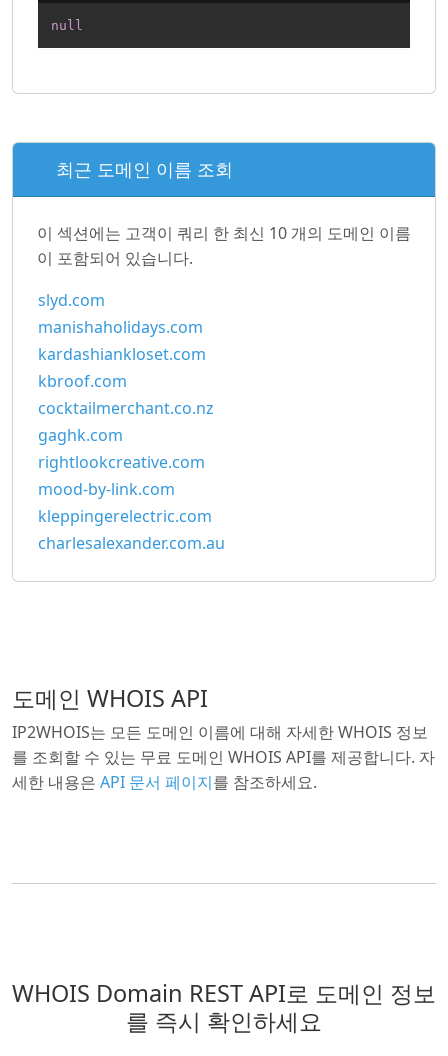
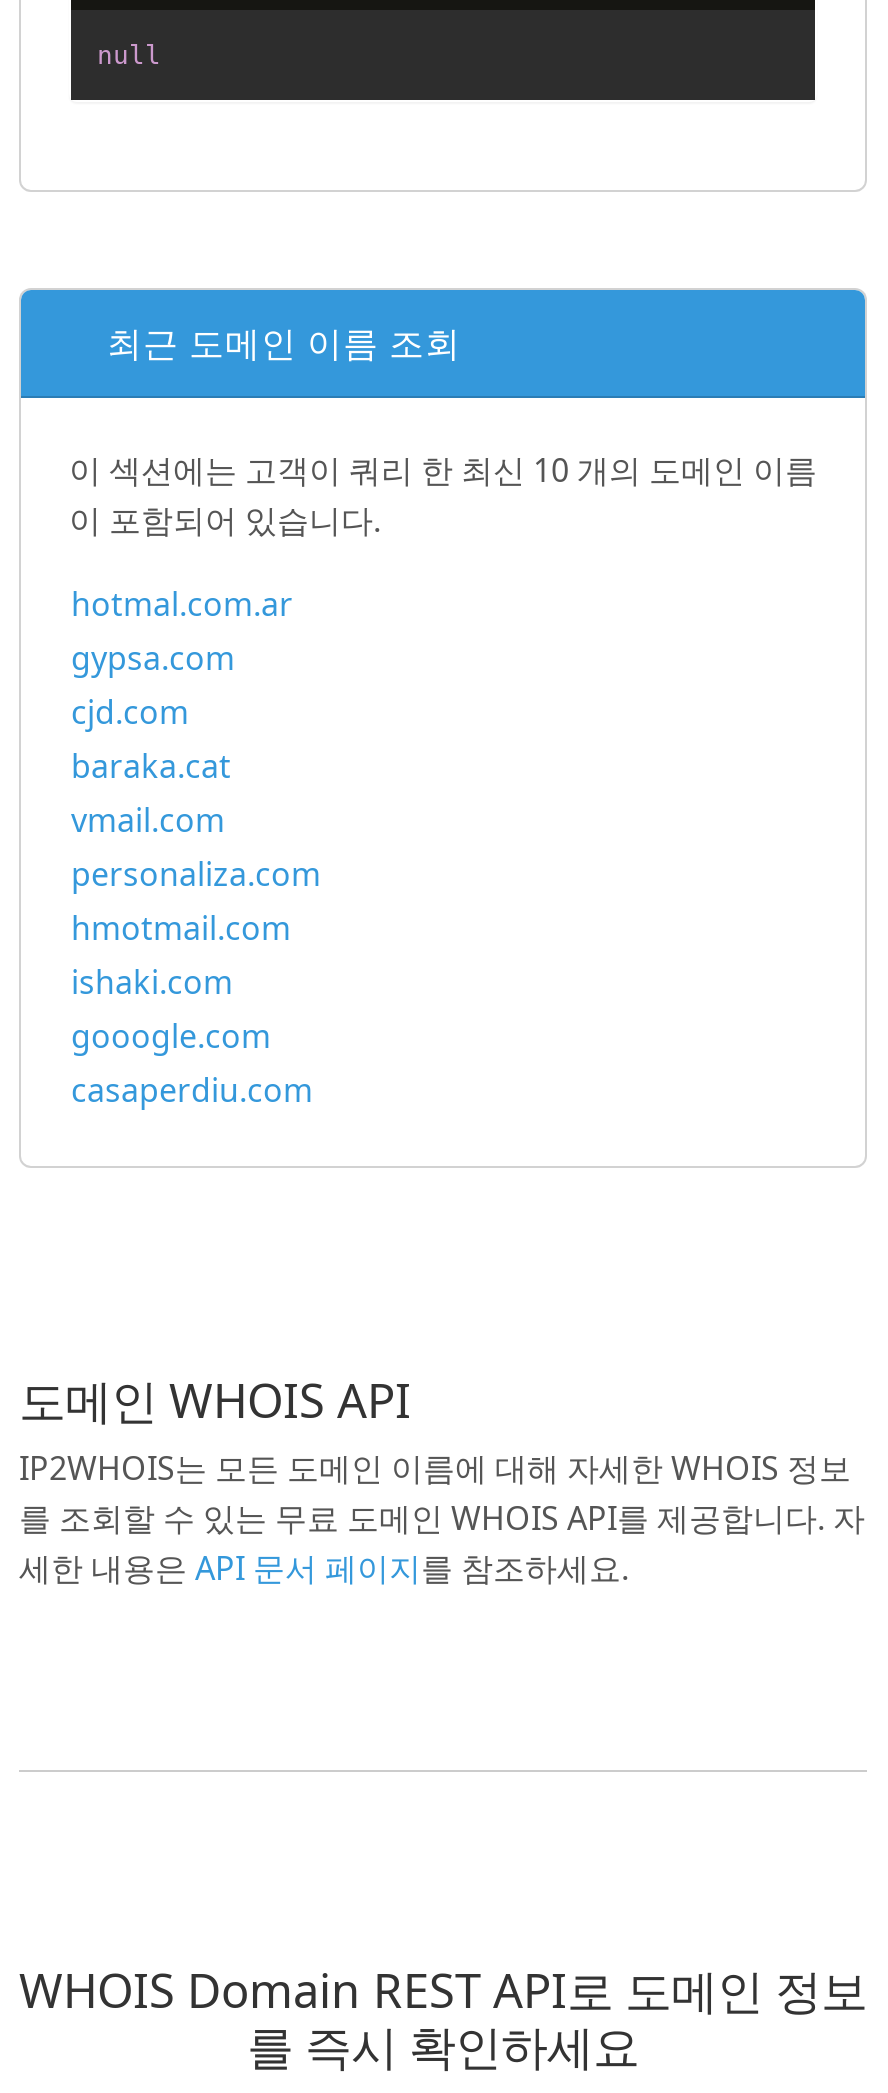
- slyd.com
- manishaholidays.com
- kardashiankloset.com
- kbroof.com
- cocktailmerchant.co.nz
- gaghk.com
- rightlookcreative.com
- mood-by-link.com
- kleppingerelectric.com
- charlesalexander.com.au
+ hotmal.com.ar
+ gypsa.com
+ cjd.com
+ baraka.cat
+ vmail.com
+ personaliza.com
+ hmotmail.com
+ ishaki.com
+ gooogle.com
+ casaperdiu.com
